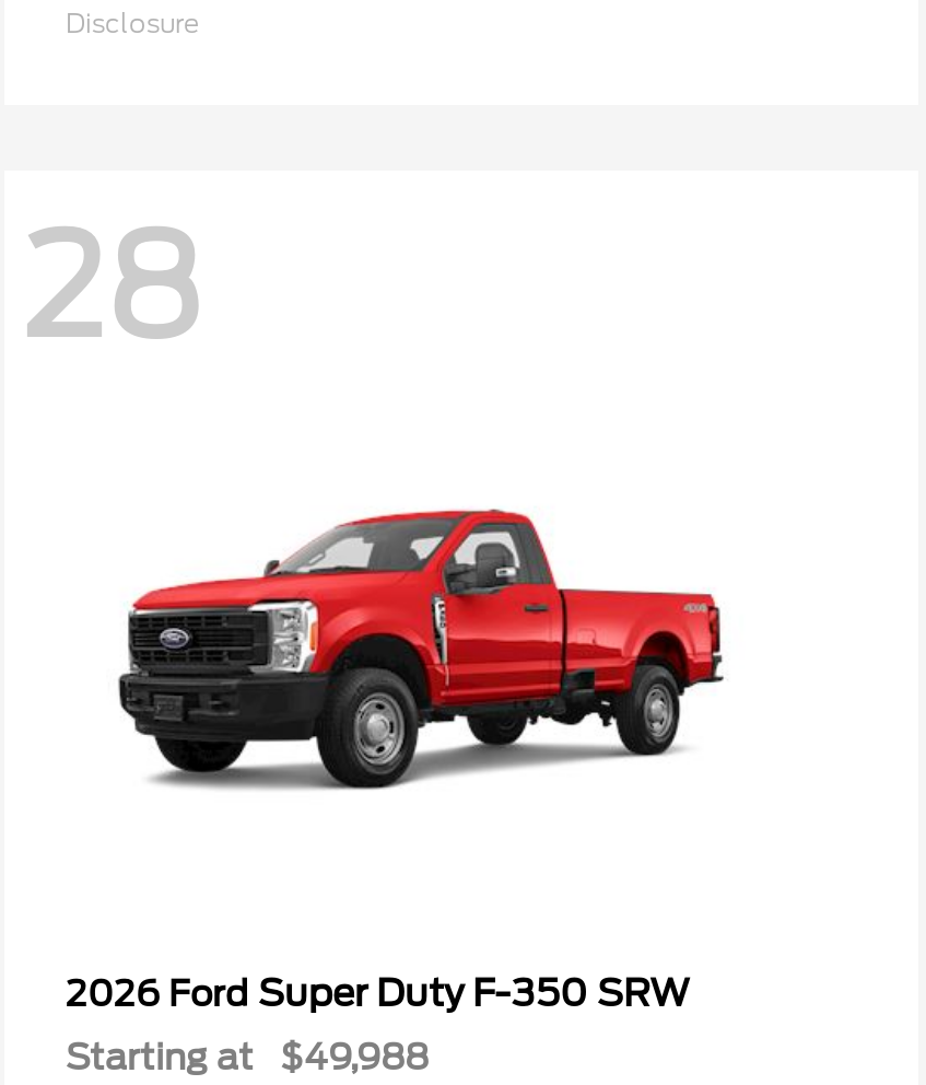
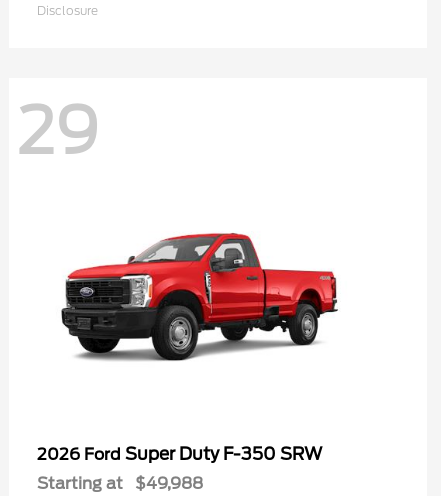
- 28
+ 29
